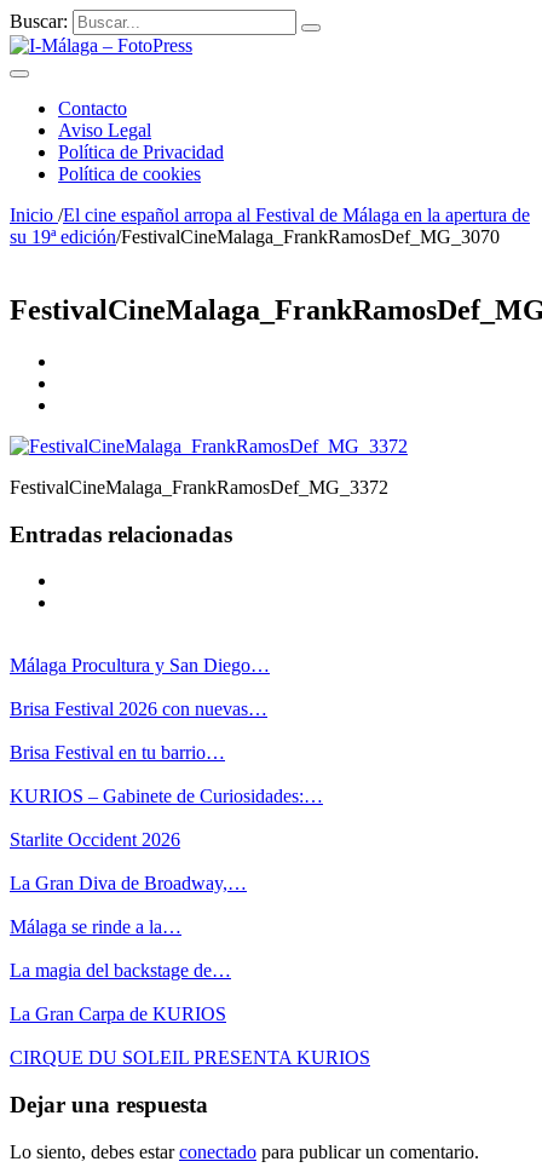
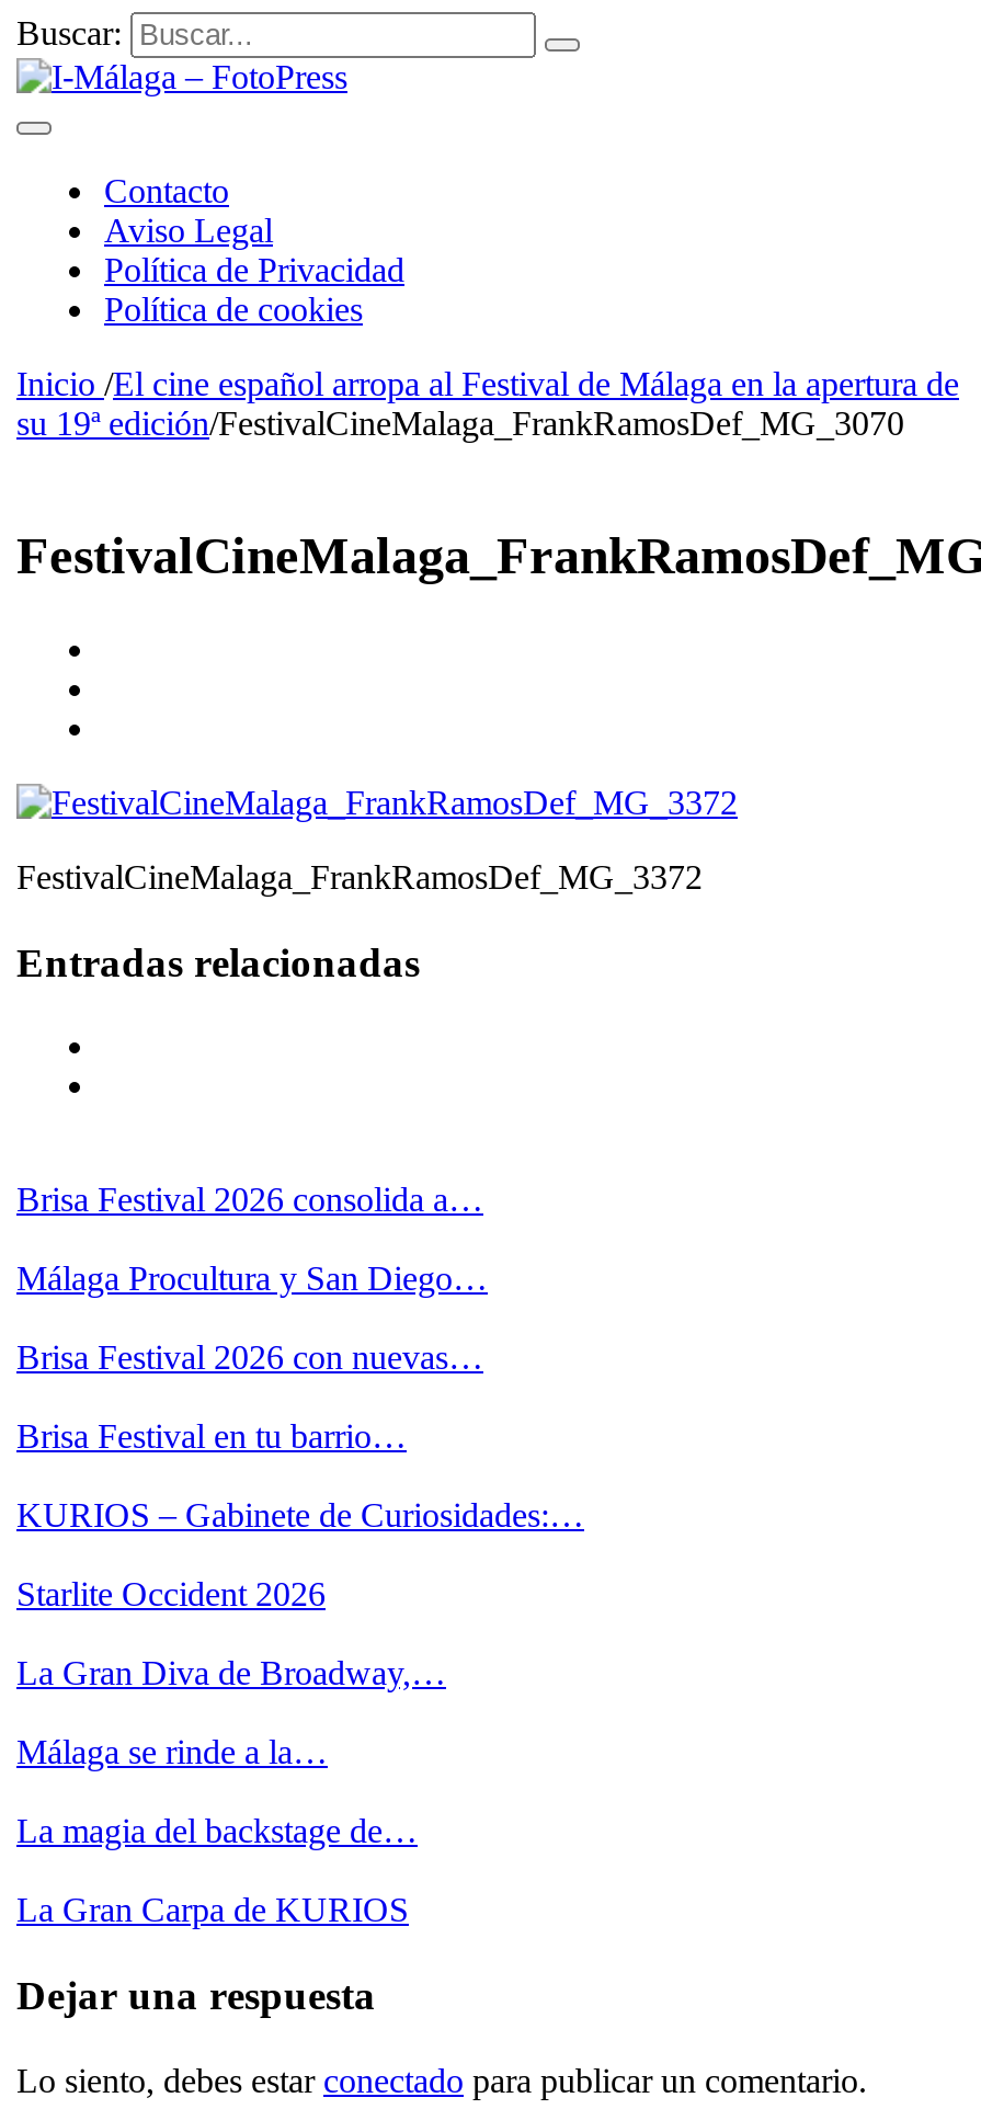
+ Brisa Festival 2026 consolida a…

moved down: Málaga Procultura y San Diego… | Brisa Festival 2026 con nuevas… | Brisa Festival en tu barrio… | ... | La magia del backstage de… | La Gran Carpa de KURIOS

- CIRQUE DU SOLEIL PRESENTA KURIOS
